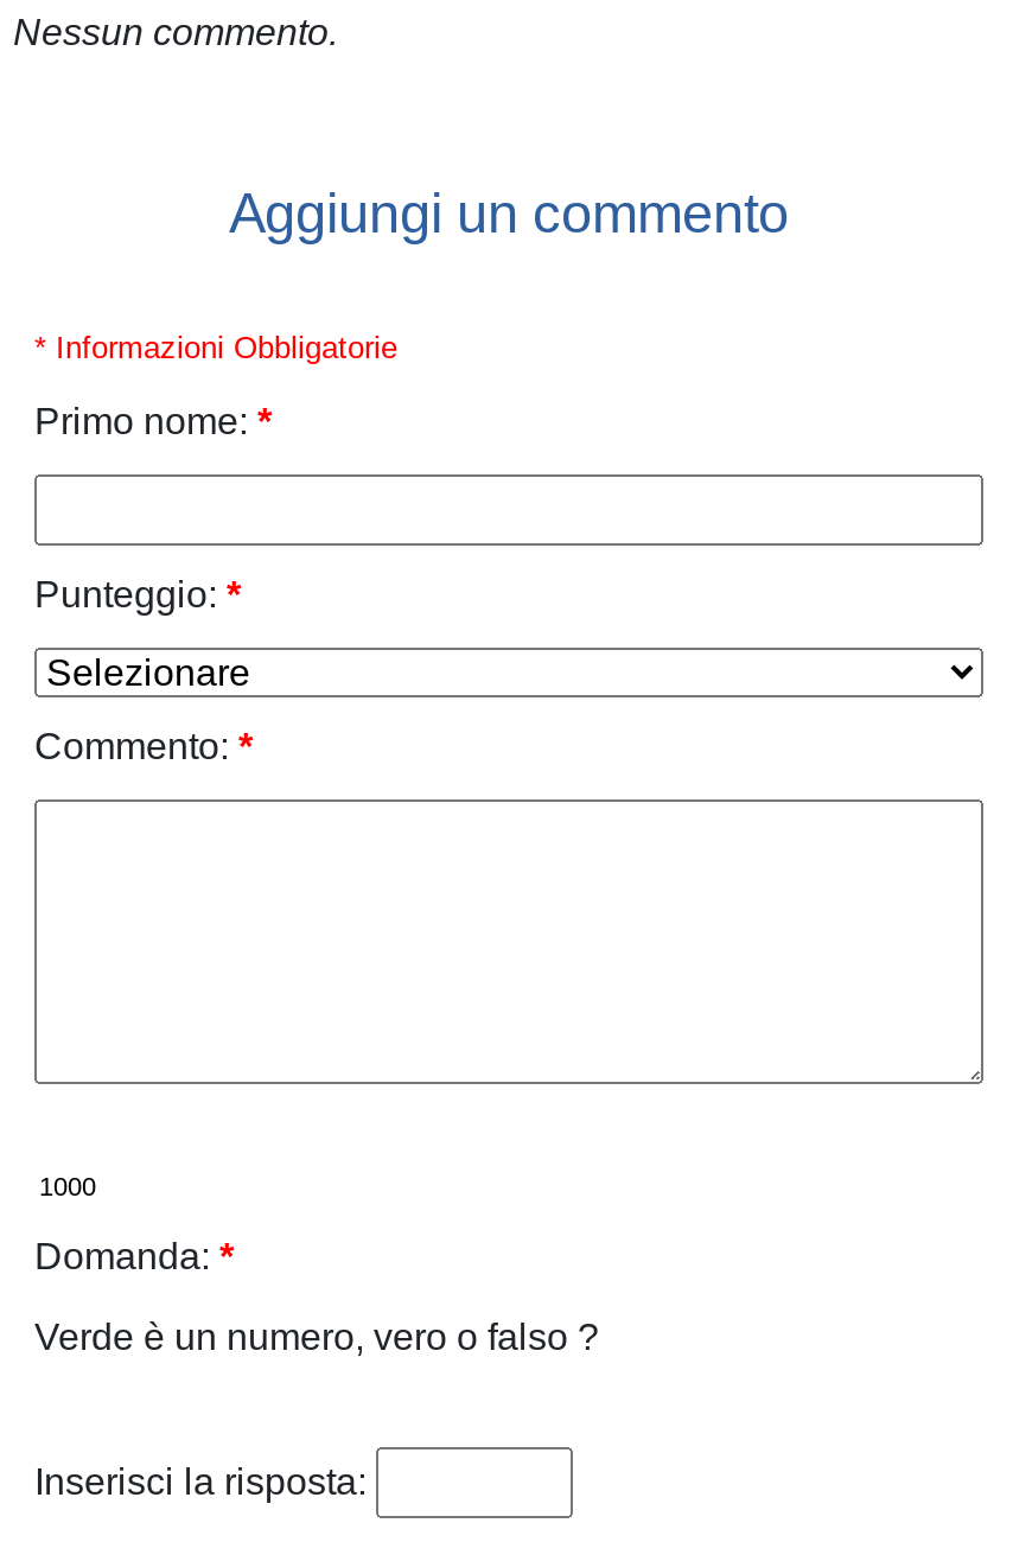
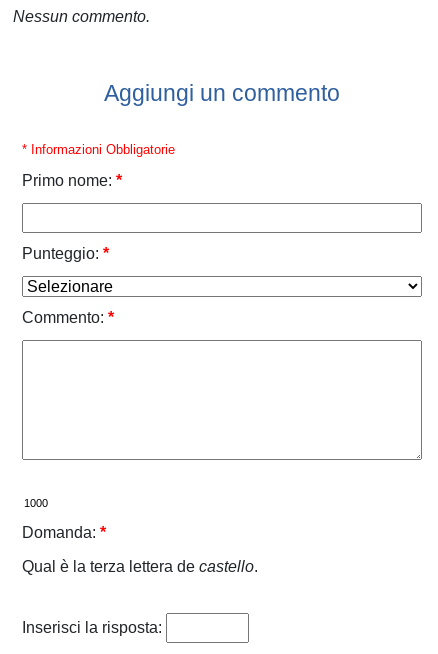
- Verde è un numero, vero o falso ?
+ Qual è la terza lettera de castello.
